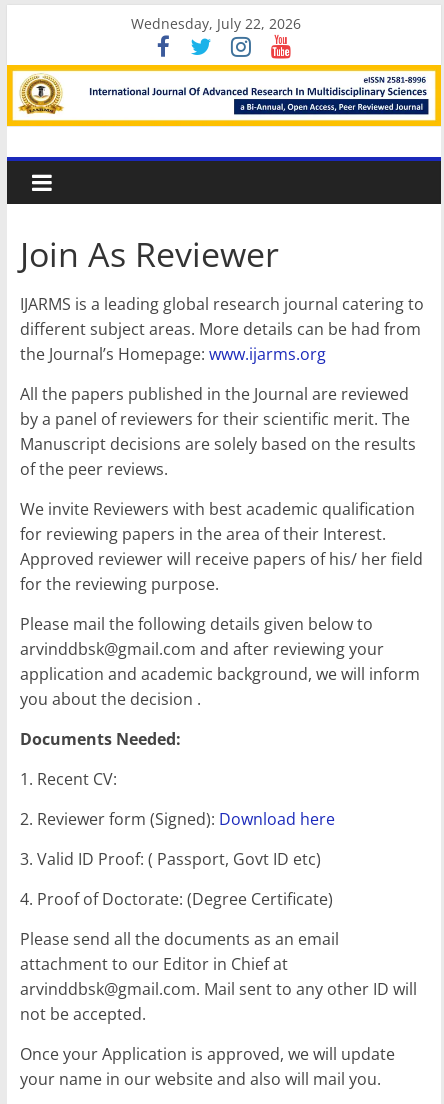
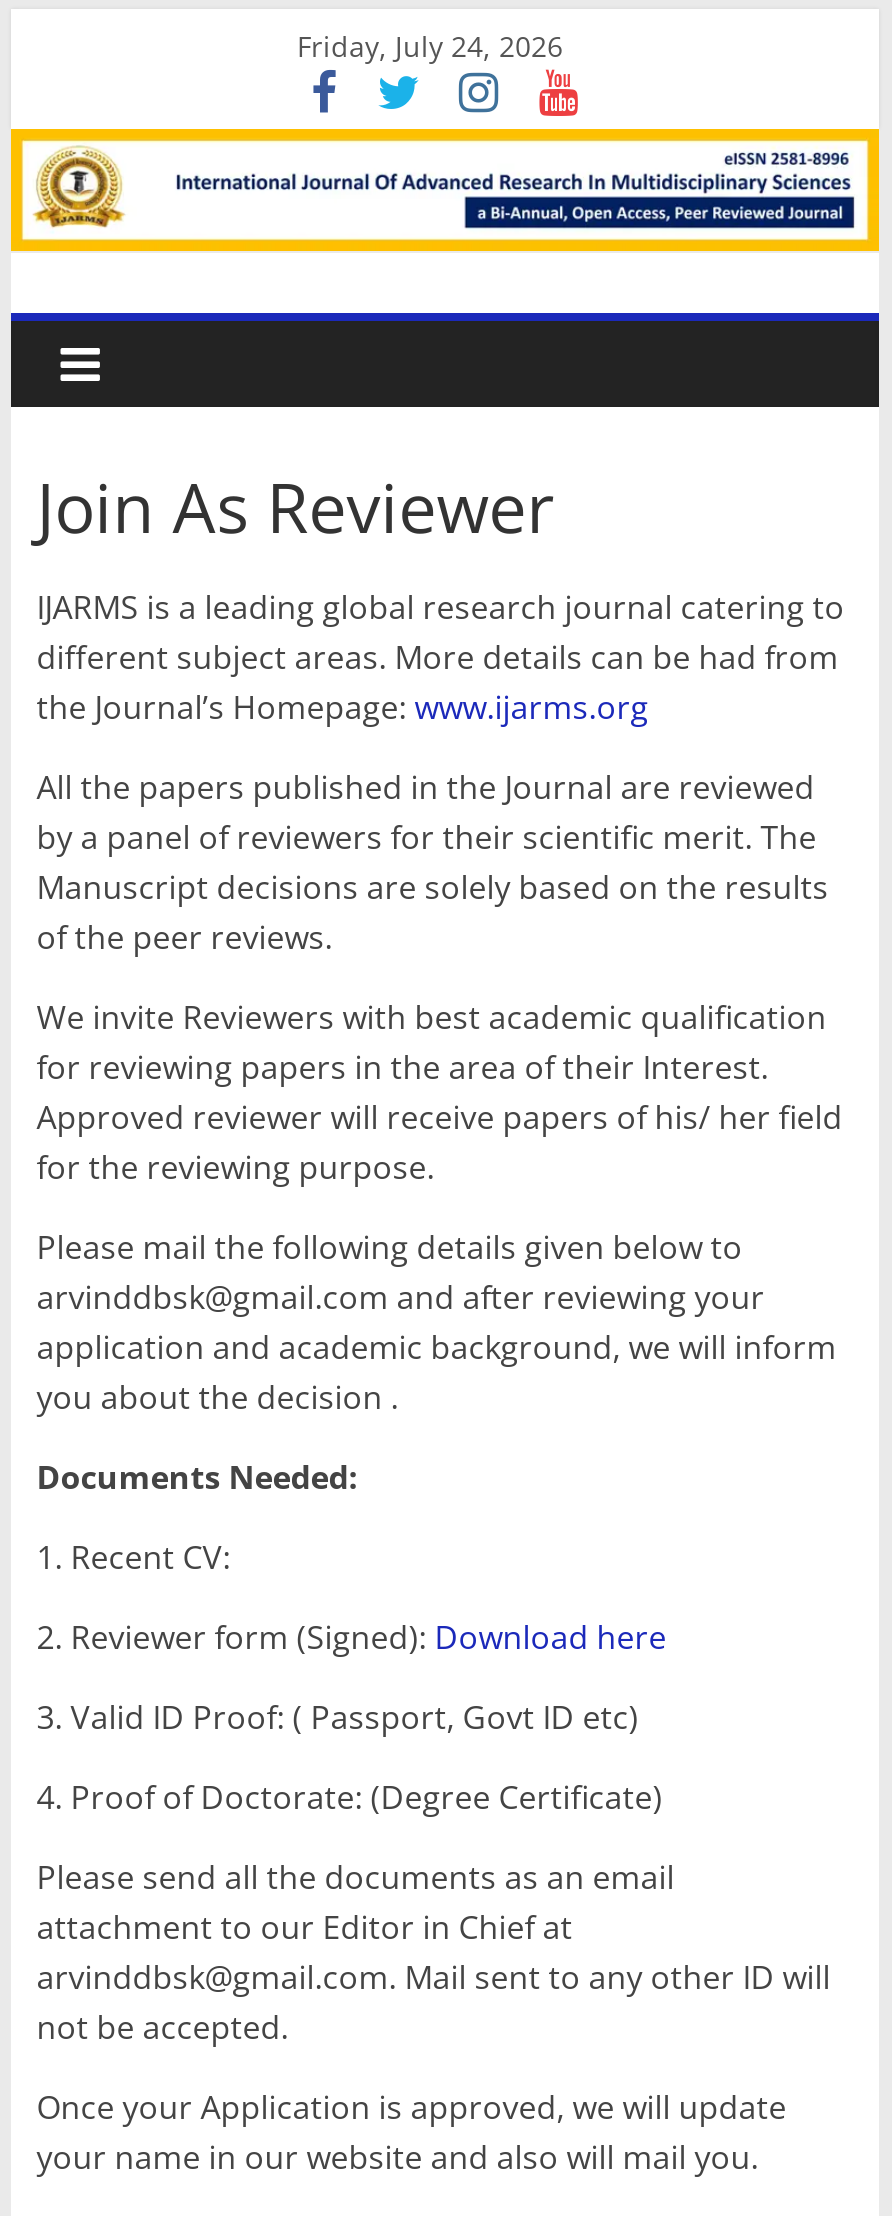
- Wednesday, July 22, 2026
+ Friday, July 24, 2026
